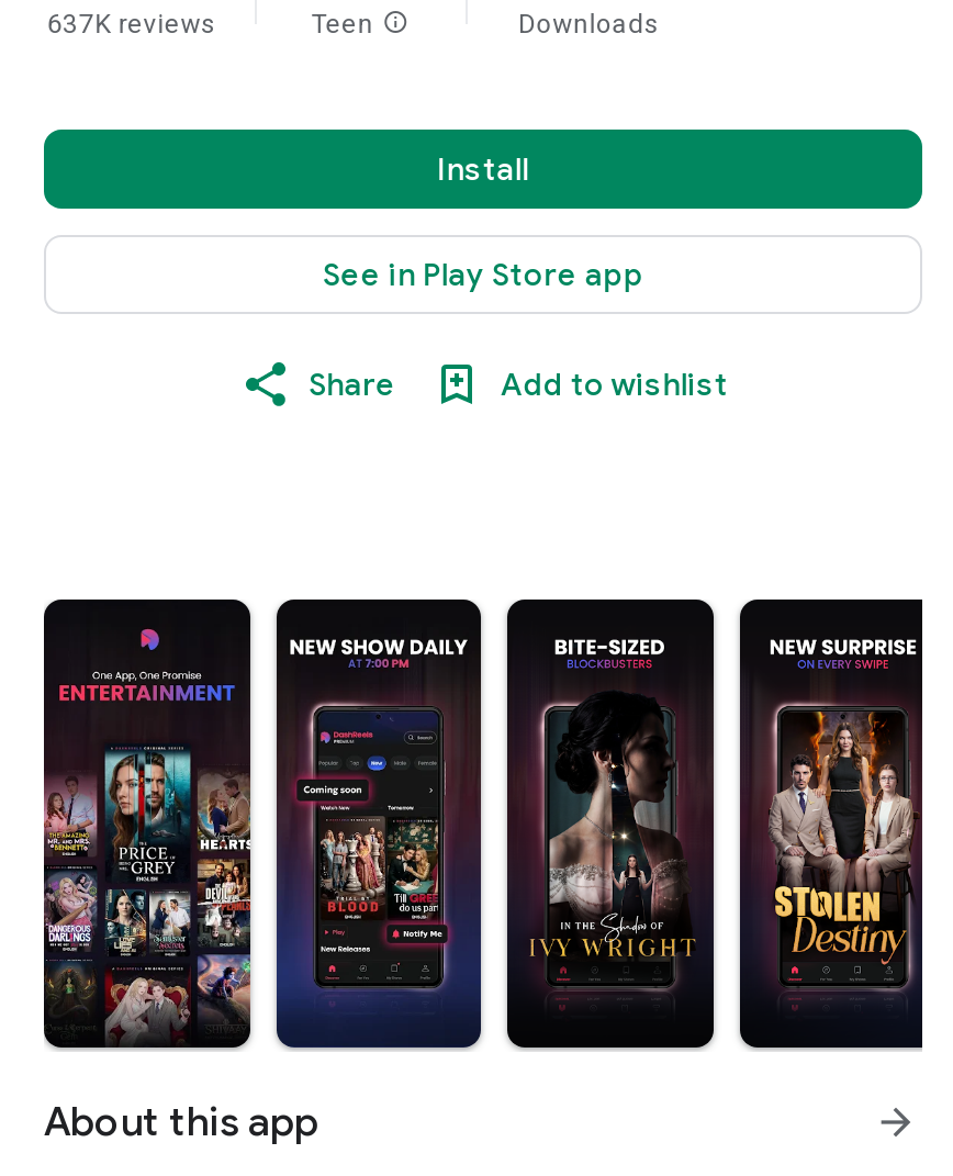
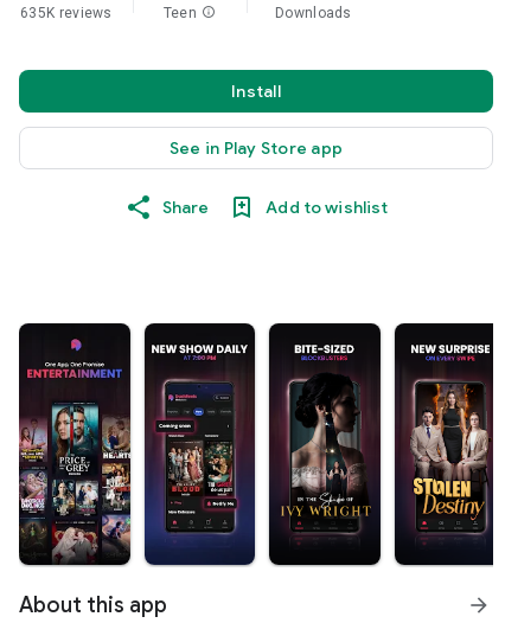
- 637K reviews
+ 635K reviews
